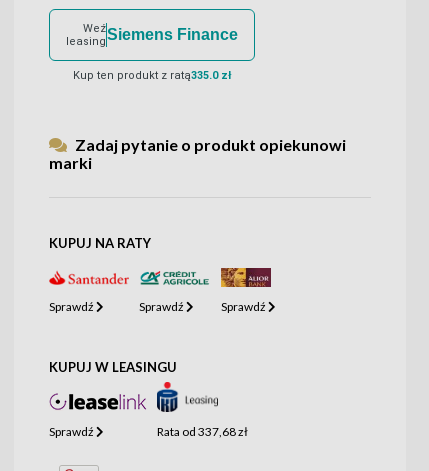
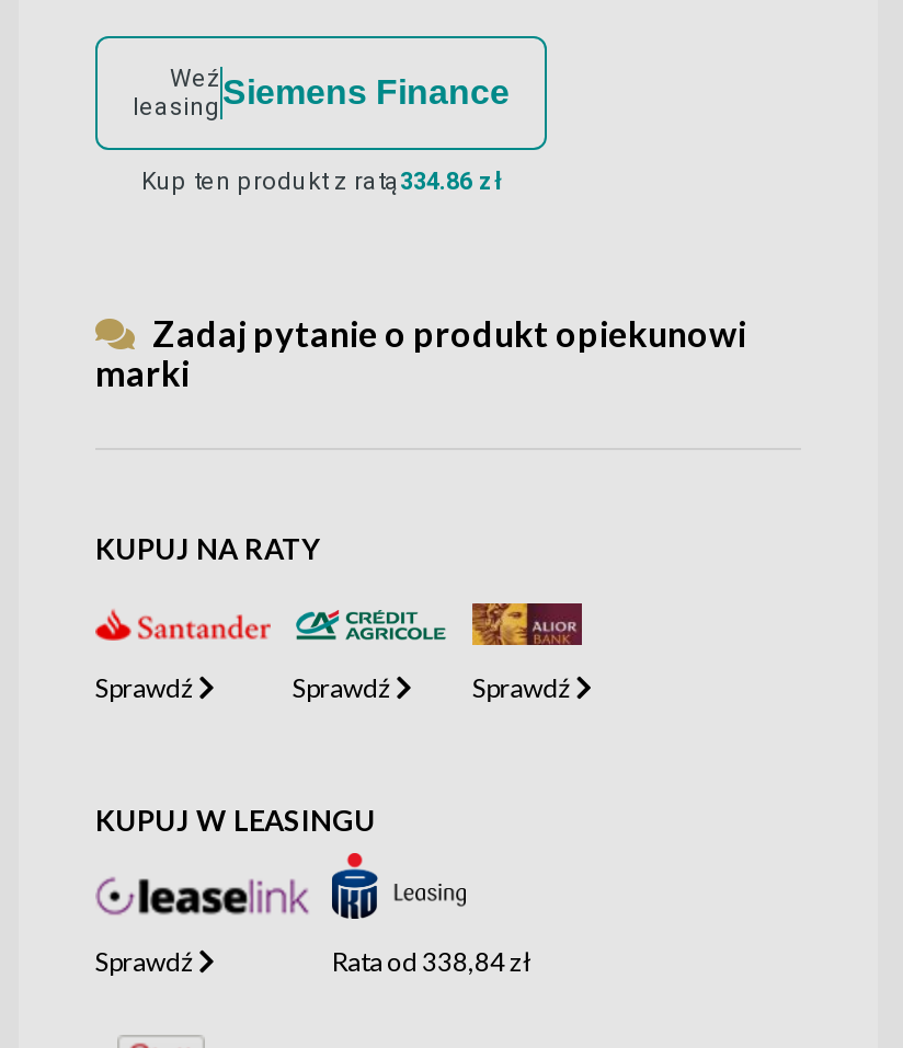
- Kup ten produkt z ratą 335.0 zł
+ Kup ten produkt z ratą 334.86 zł

- Rata od 337,68 zł
+ Rata od 338,84 zł
